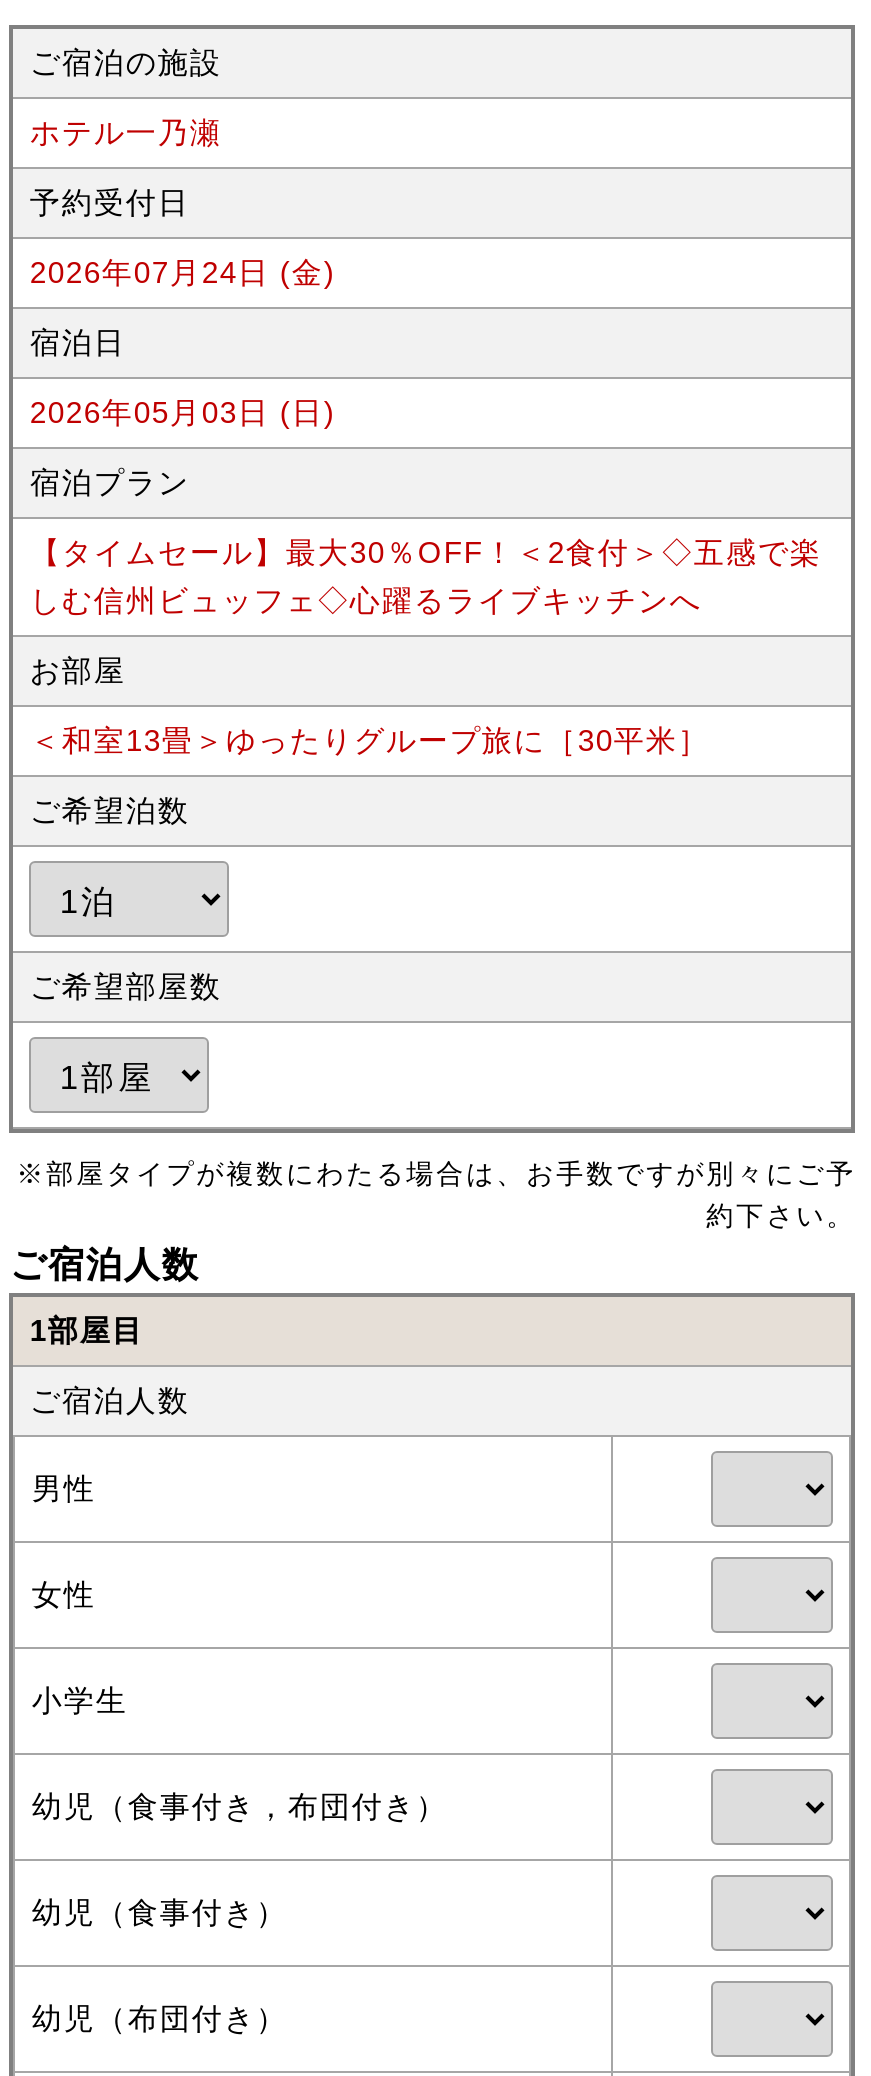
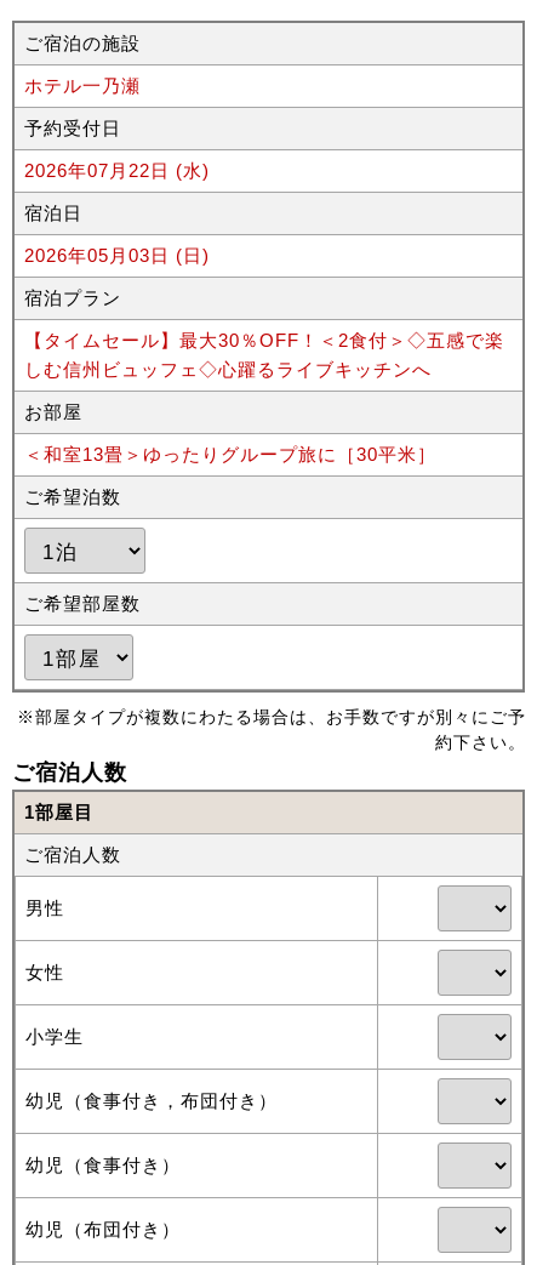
- 2026年07月24日 (金)
+ 2026年07月22日 (水)
